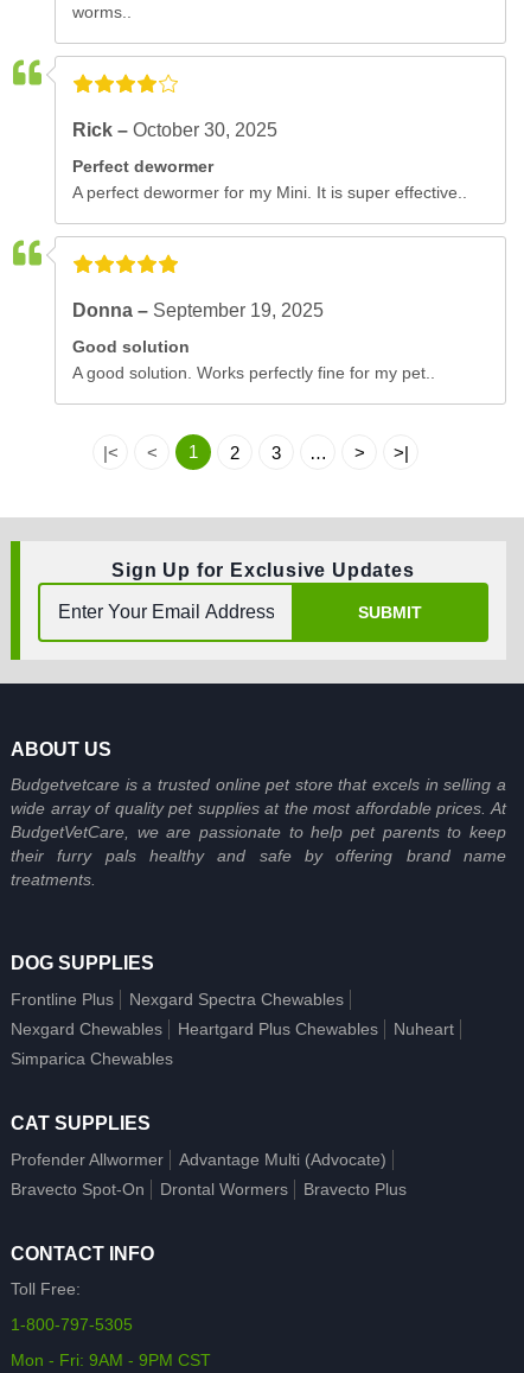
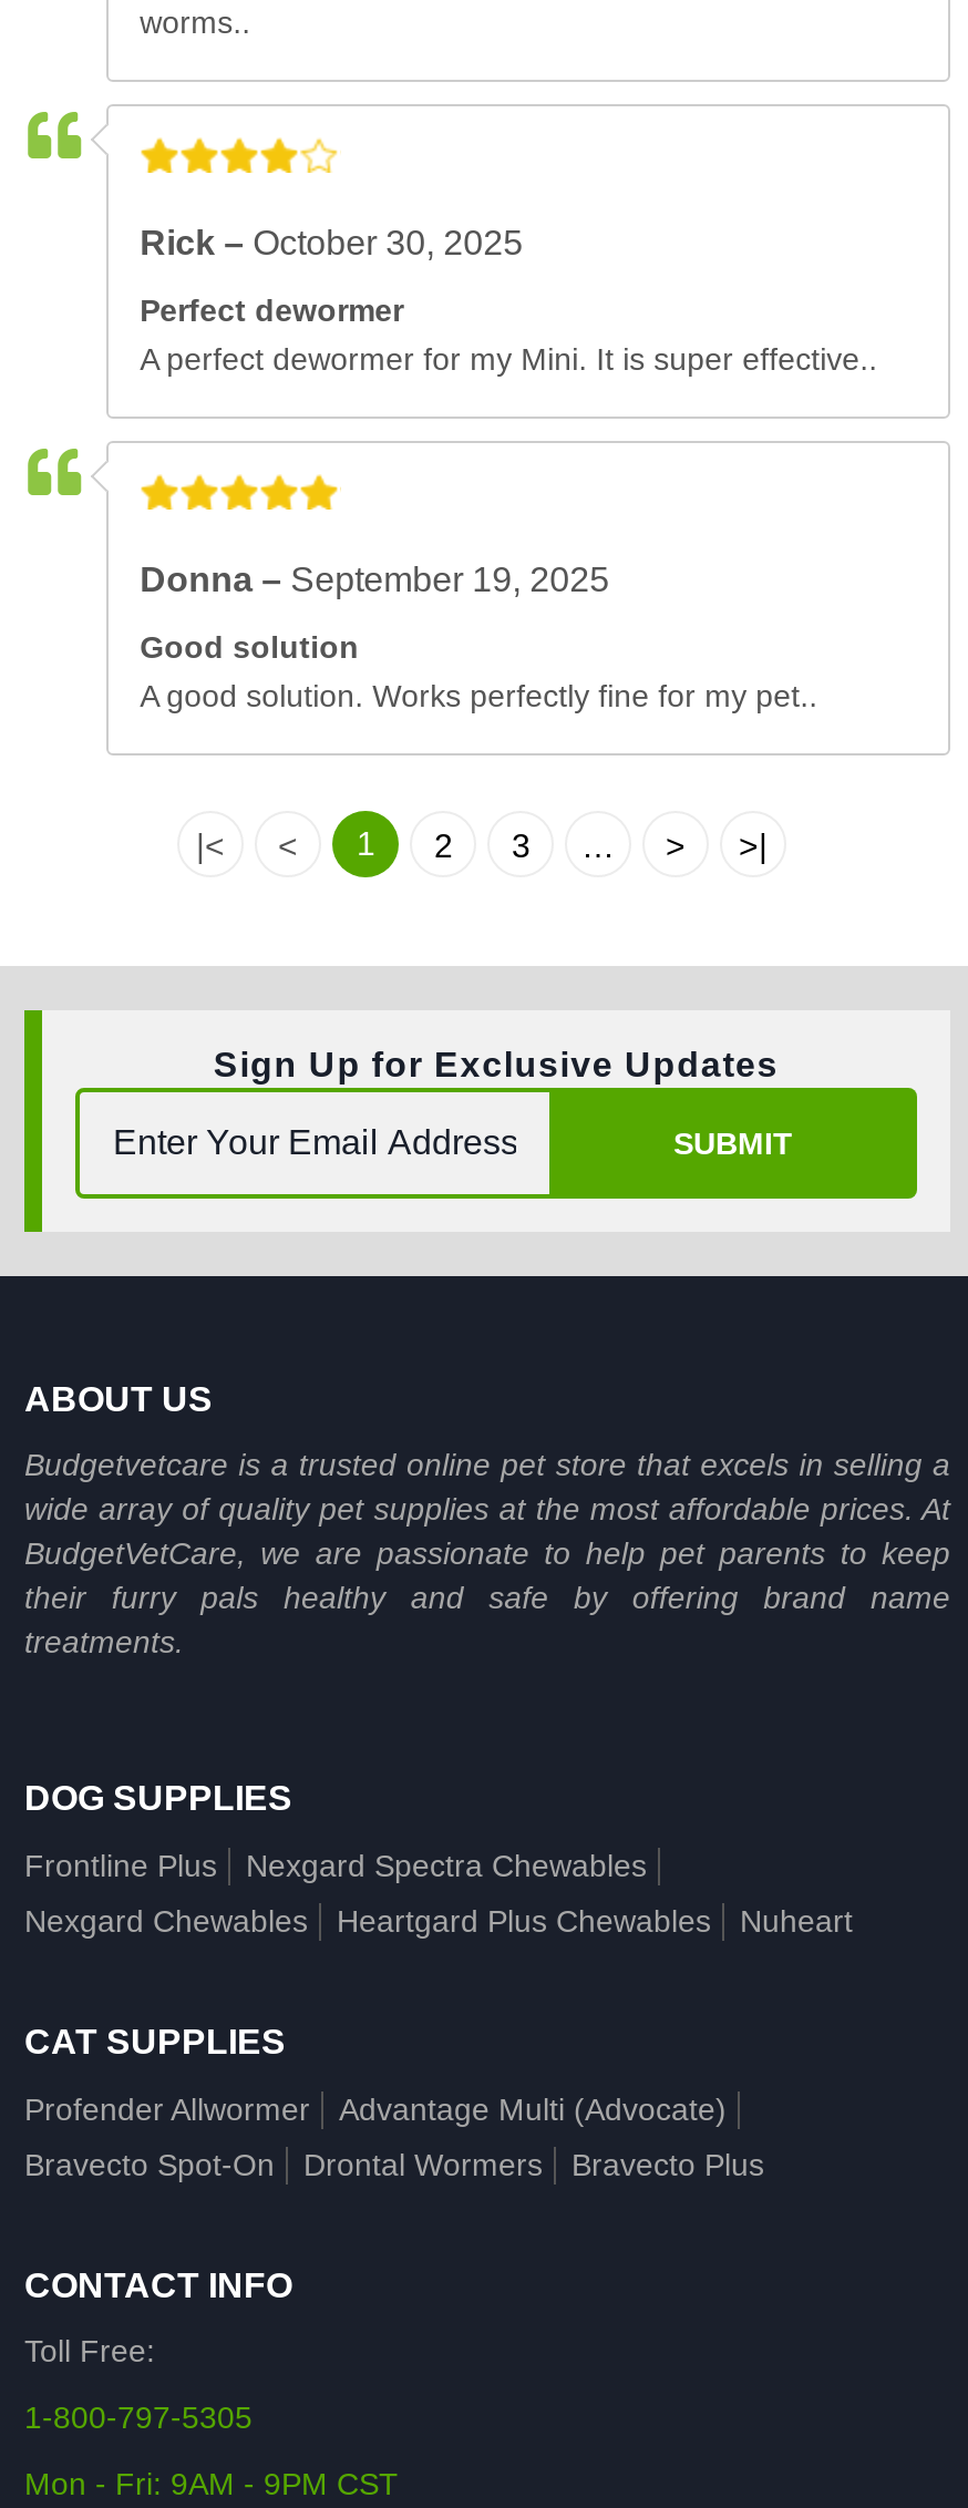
- Simparica Chewables
